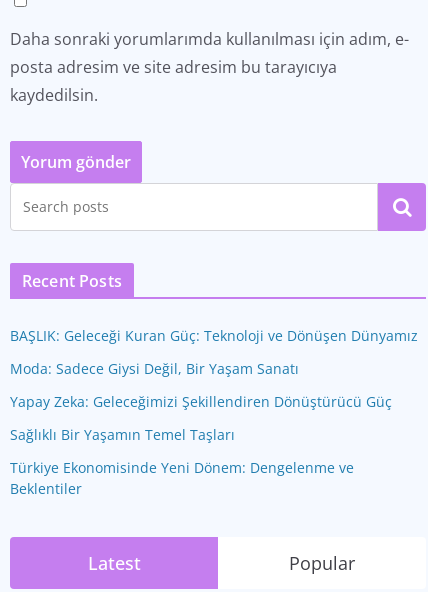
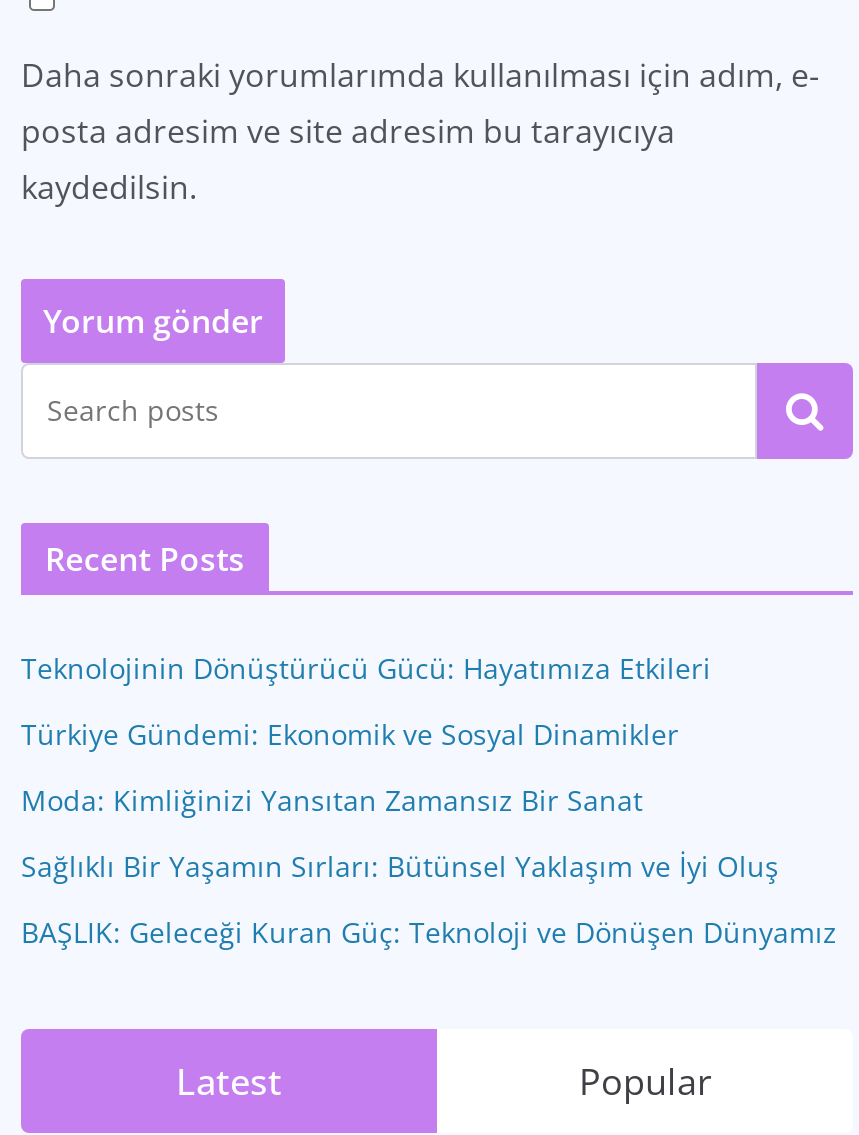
+ Teknolojinin Dönüştürücü Gücü: Hayatımıza Etkileri
+ Türkiye Gündemi: Ekonomik ve Sosyal Dinamikler
+ Moda: Kimliğinizi Yansıtan Zamansız Bir Sanat
+ Sağlıklı Bir Yaşamın Sırları: Bütünsel Yaklaşım ve İyi Oluş

moved down: BAŞLIK: Geleceği Kuran Güç: Teknoloji ve Dönüşen Dünyamız

- Moda: Sadece Giysi Değil, Bir Yaşam Sanatı
- Yapay Zeka: Geleceğimizi Şekillendiren Dönüştürücü Güç
- Sağlıklı Bir Yaşamın Temel Taşları
- Türkiye Ekonomisinde Yeni Dönem: Dengelenme ve
- Beklentiler
